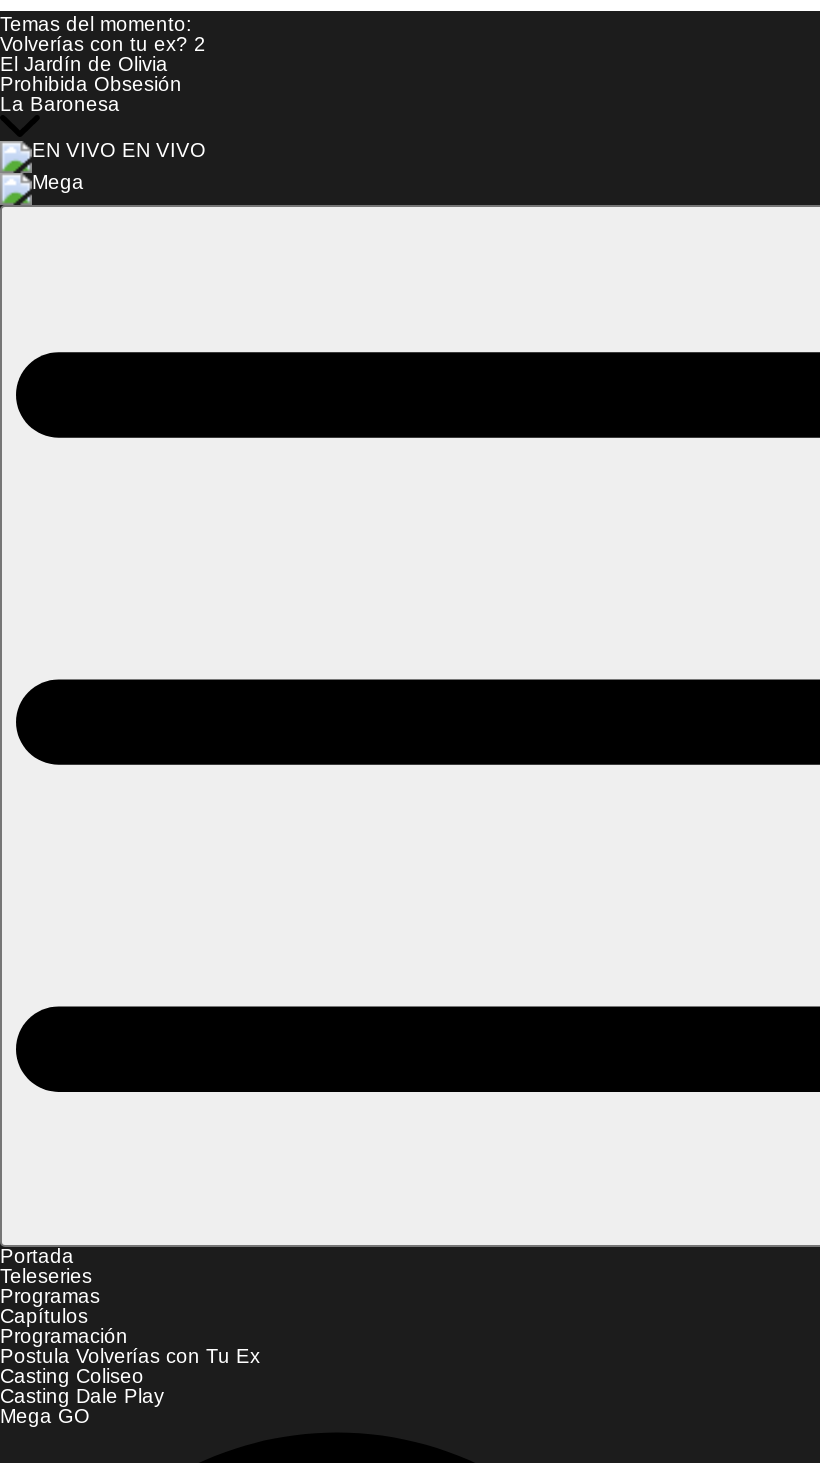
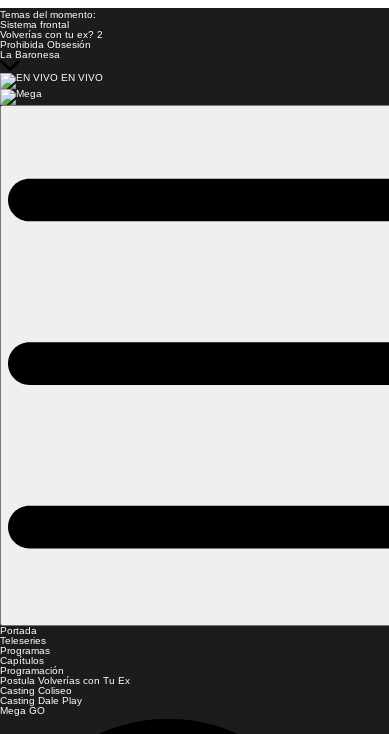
+ Sistema frontal

- El Jardín de Olivia
